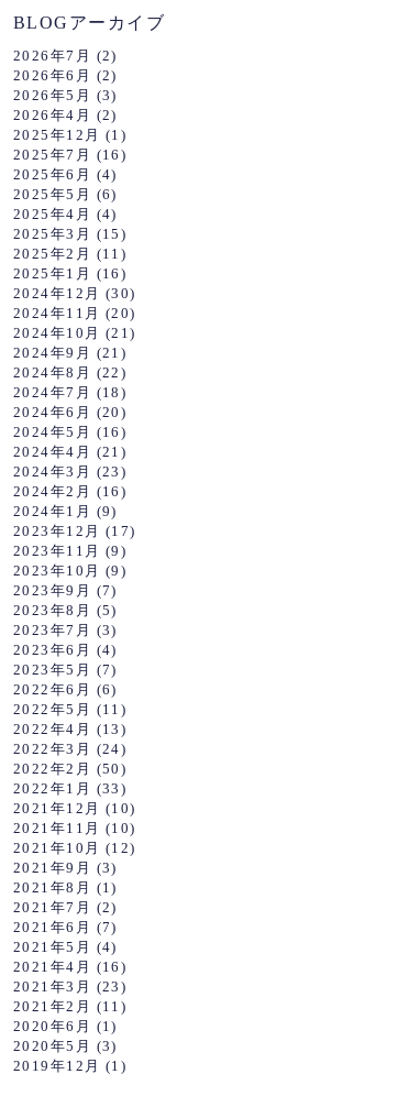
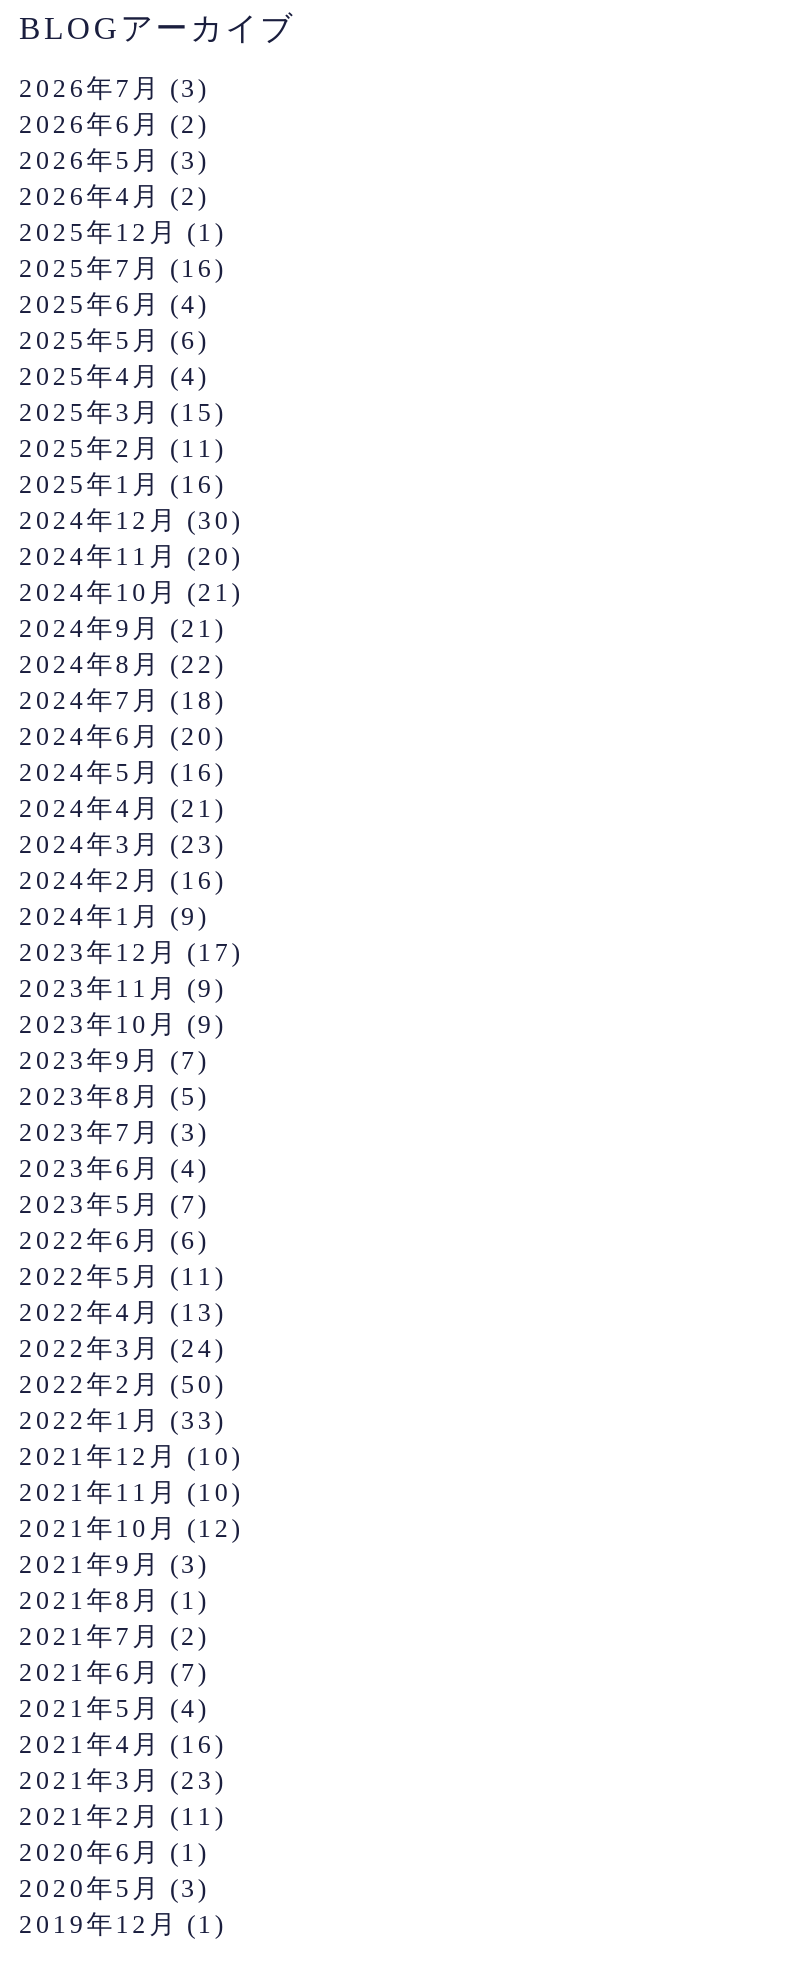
- 2026年7月(2)
+ 2026年7月(3)
